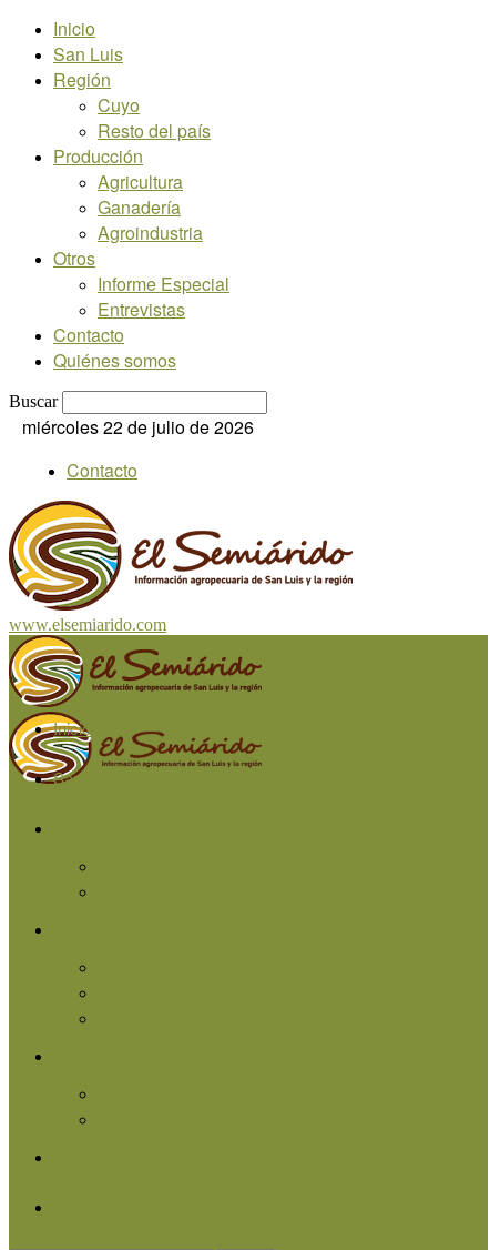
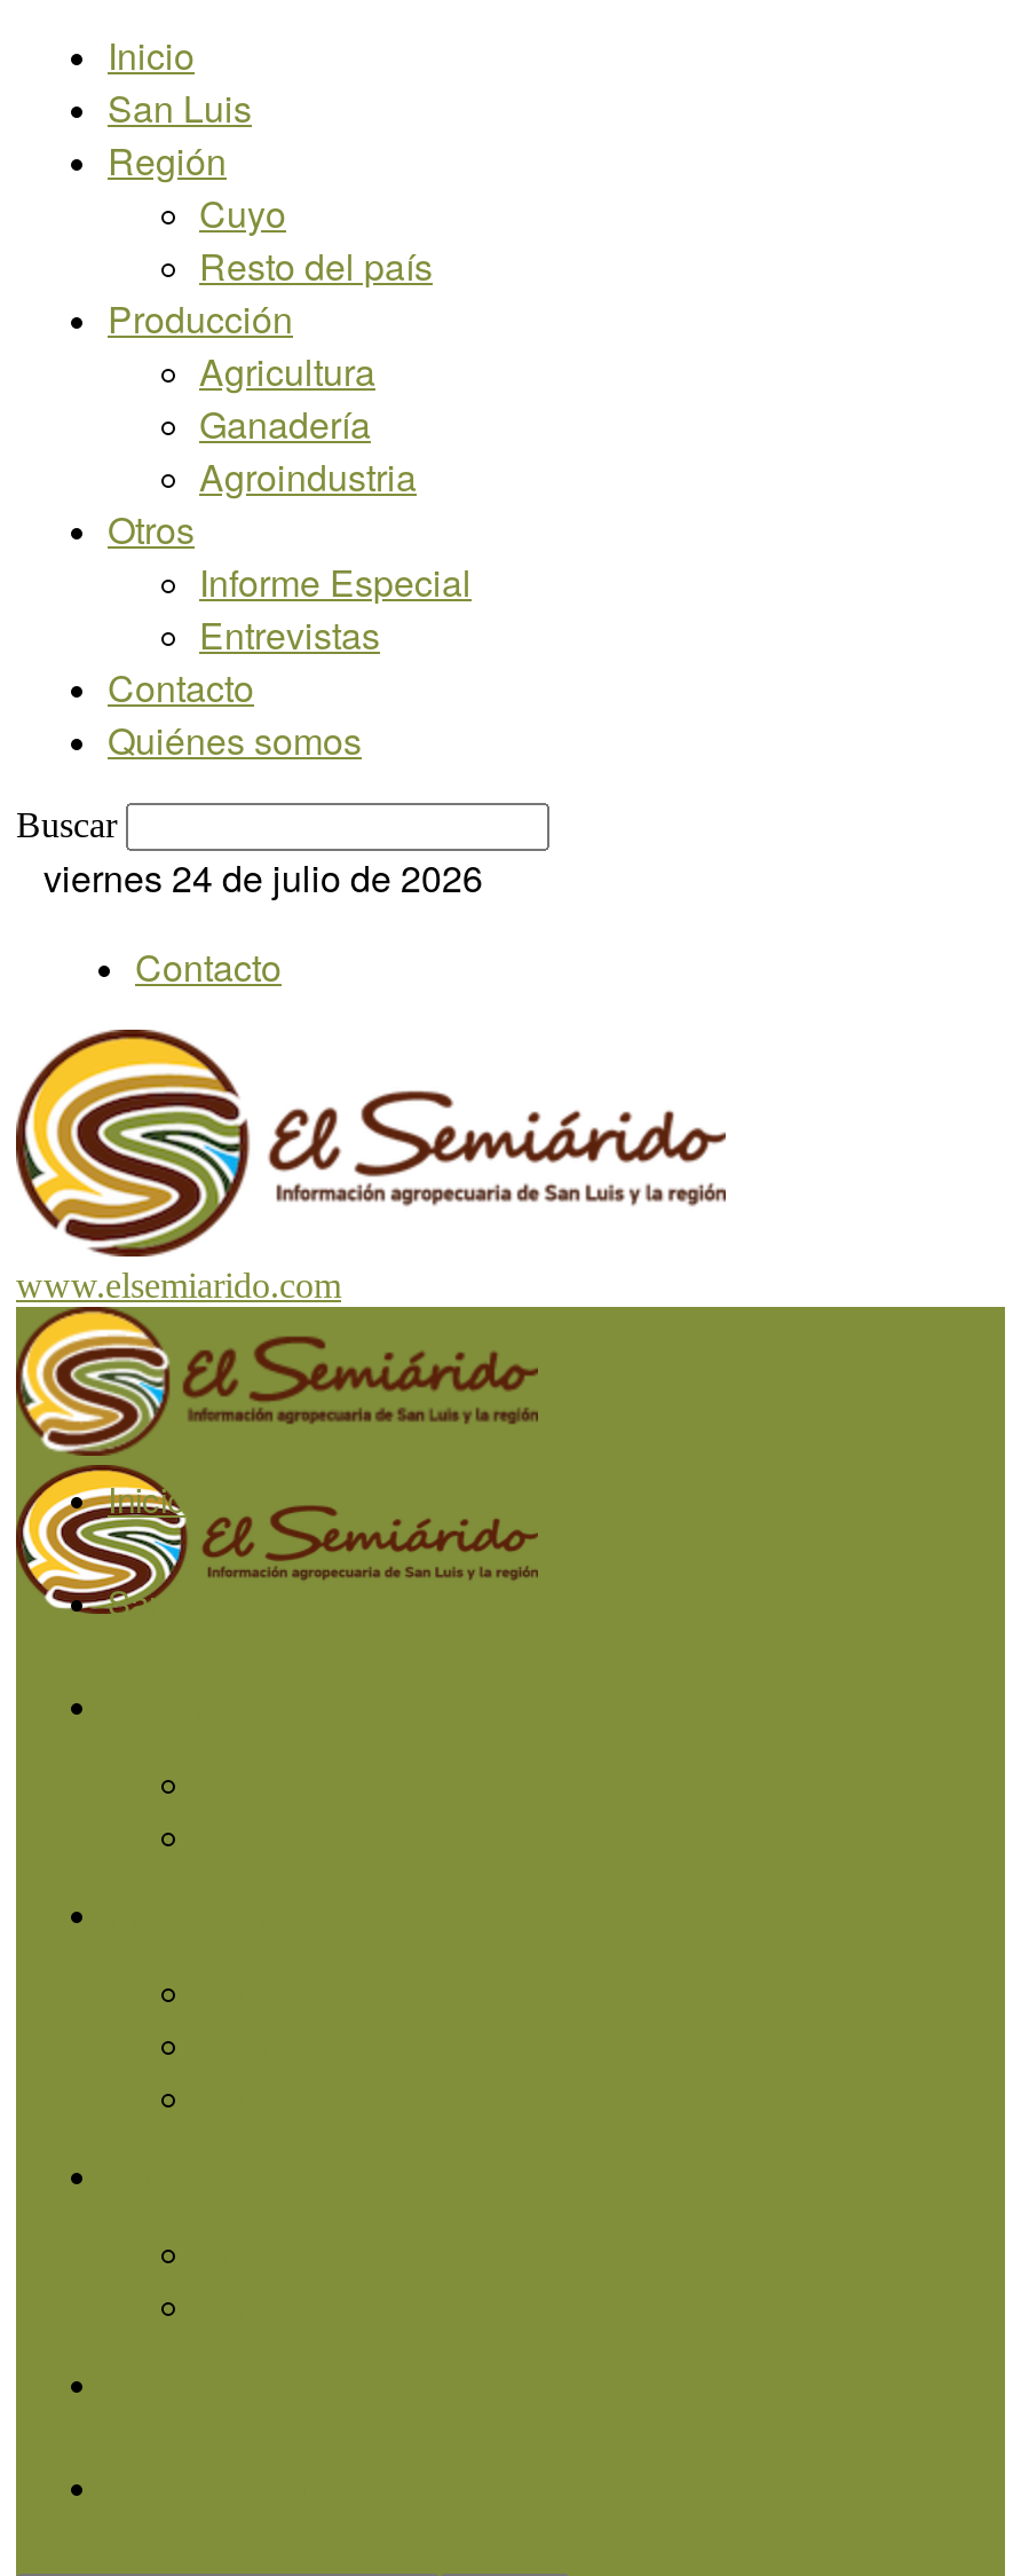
- miércoles 22 de julio de 2026
+ viernes 24 de julio de 2026
